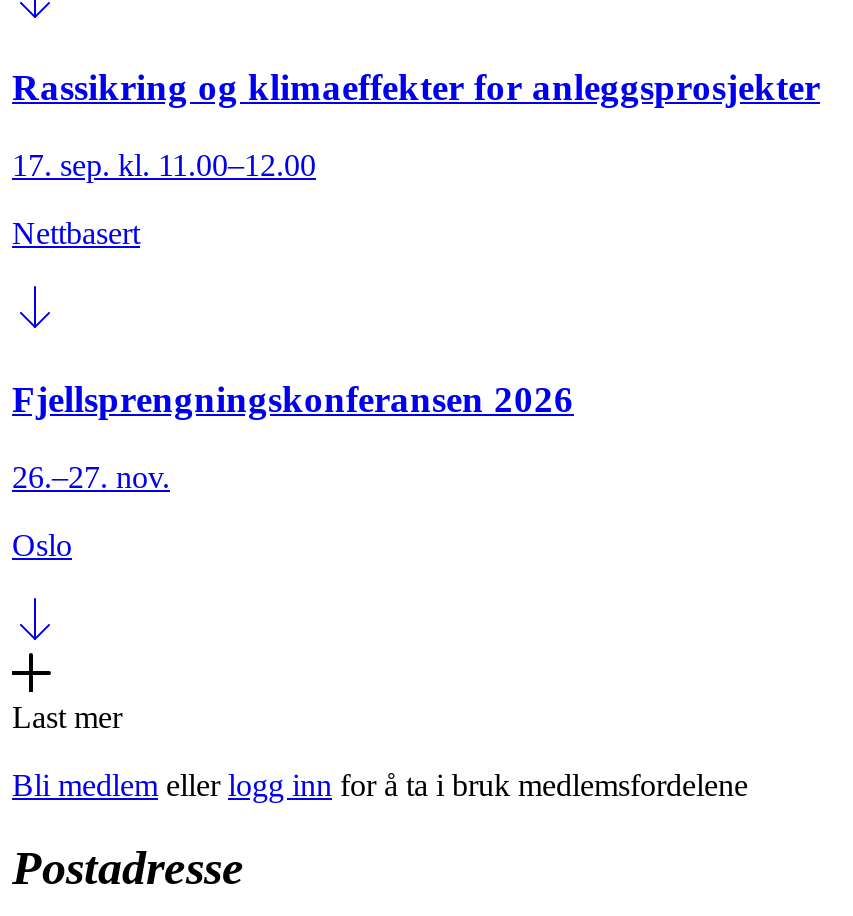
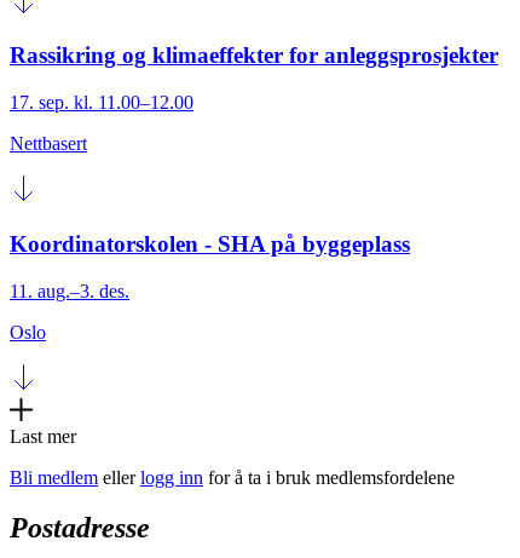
- Fjellsprengningskonferansen 2026
+ Koordinatorskolen - SHA på byggeplass

- 26.–27. nov.
+ 11. aug.–3. des.
